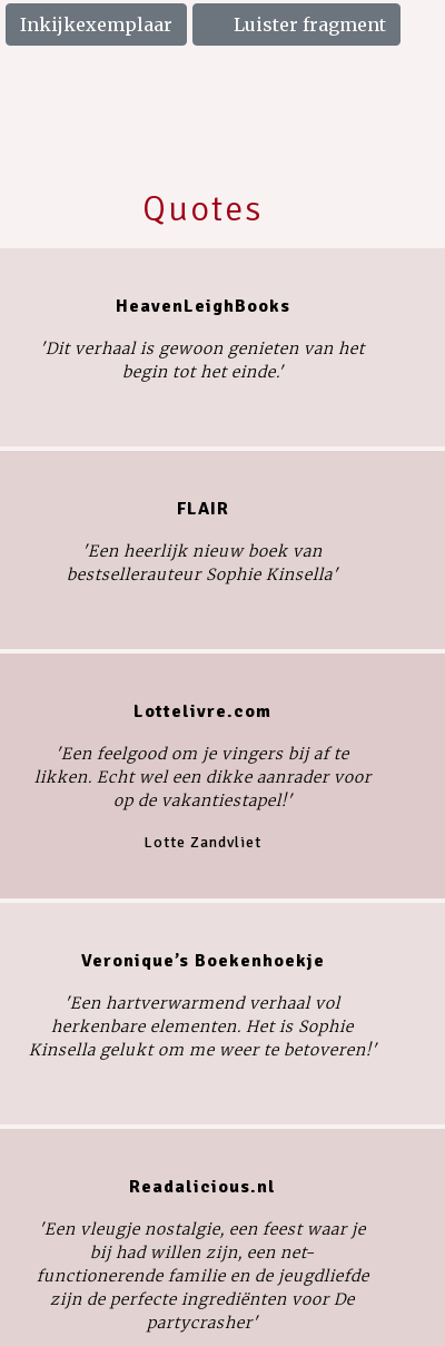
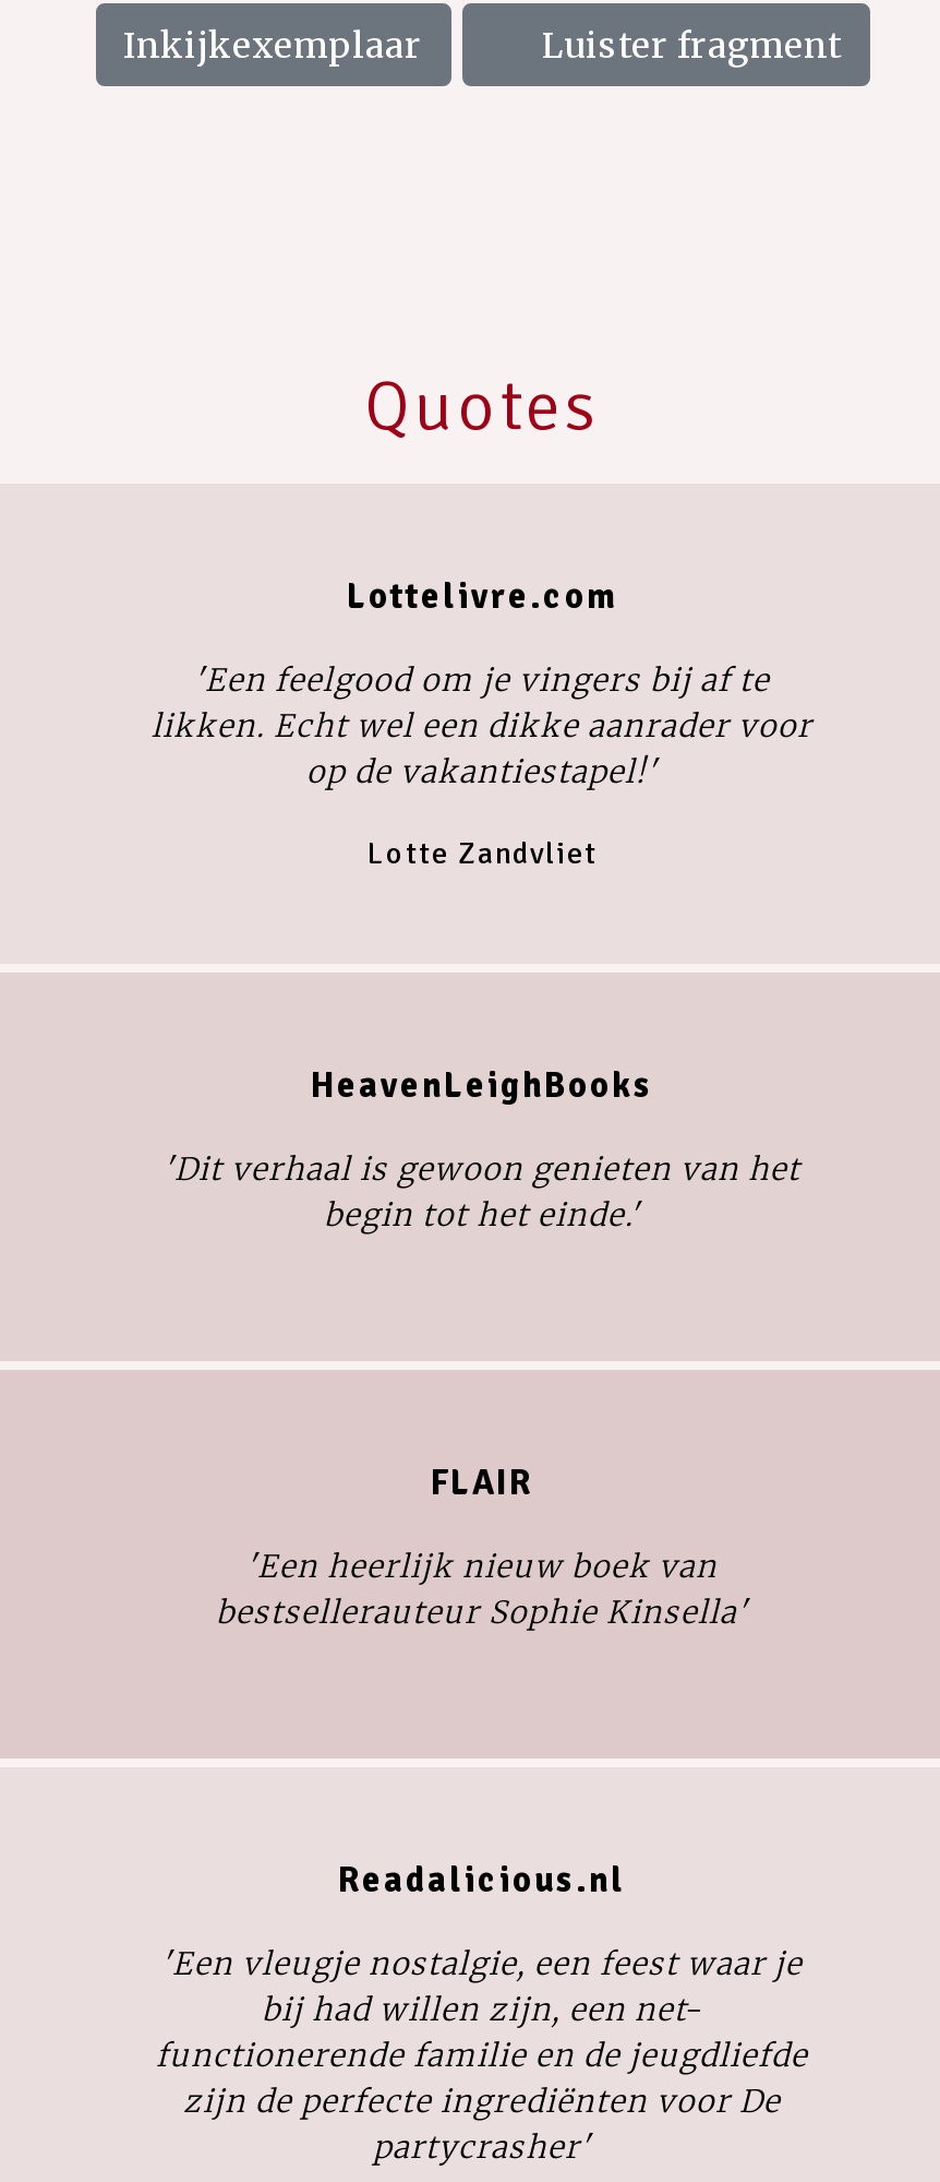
moved down: HeavenLeighBooks | 'Dit verhaal is gewoon genieten van het | begin tot het einde.' | FLAIR | 'Een heerlijk nieuw boek van | bestsellerauteur Sophie Kinsella'

moved up: Lottelivre.com | 'Een feelgood om je vingers bij af te | likken. Echt wel een dikke aanrader voor | op de vakantiestapel!' | Lotte Zandvliet

- Veronique’s Boekenhoekje
- 'Een hartverwarmend verhaal vol
- herkenbare elementen. Het is Sophie
- Kinsella gelukt om me weer te betoveren!'
